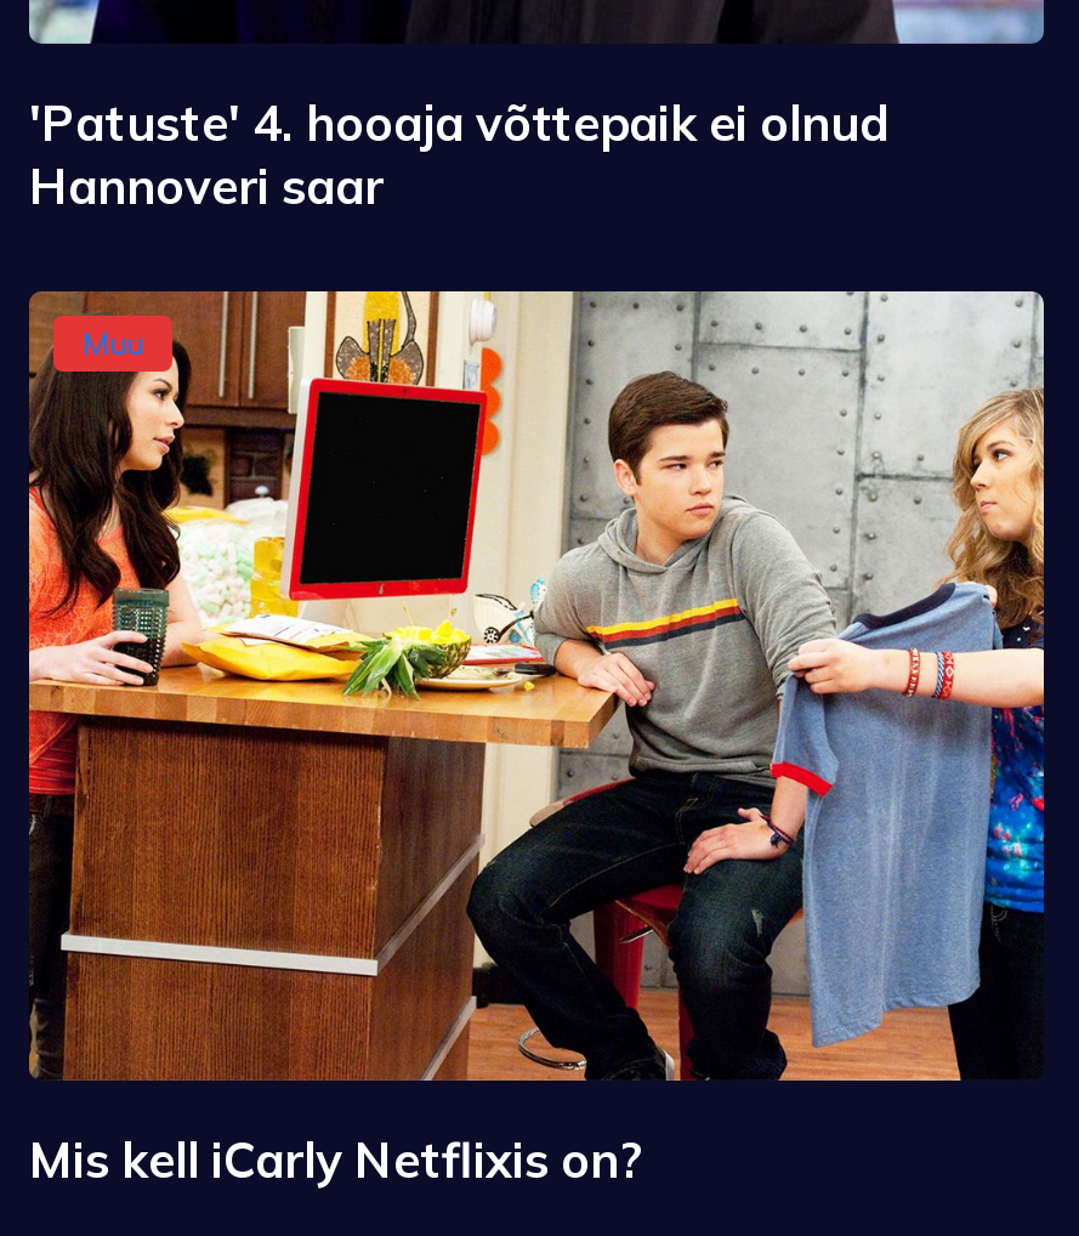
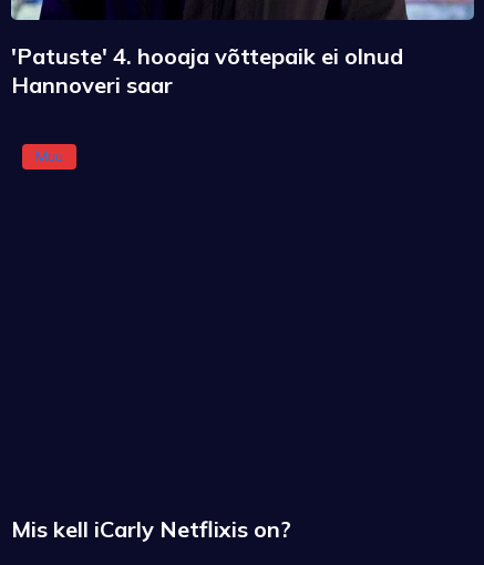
- [image]
